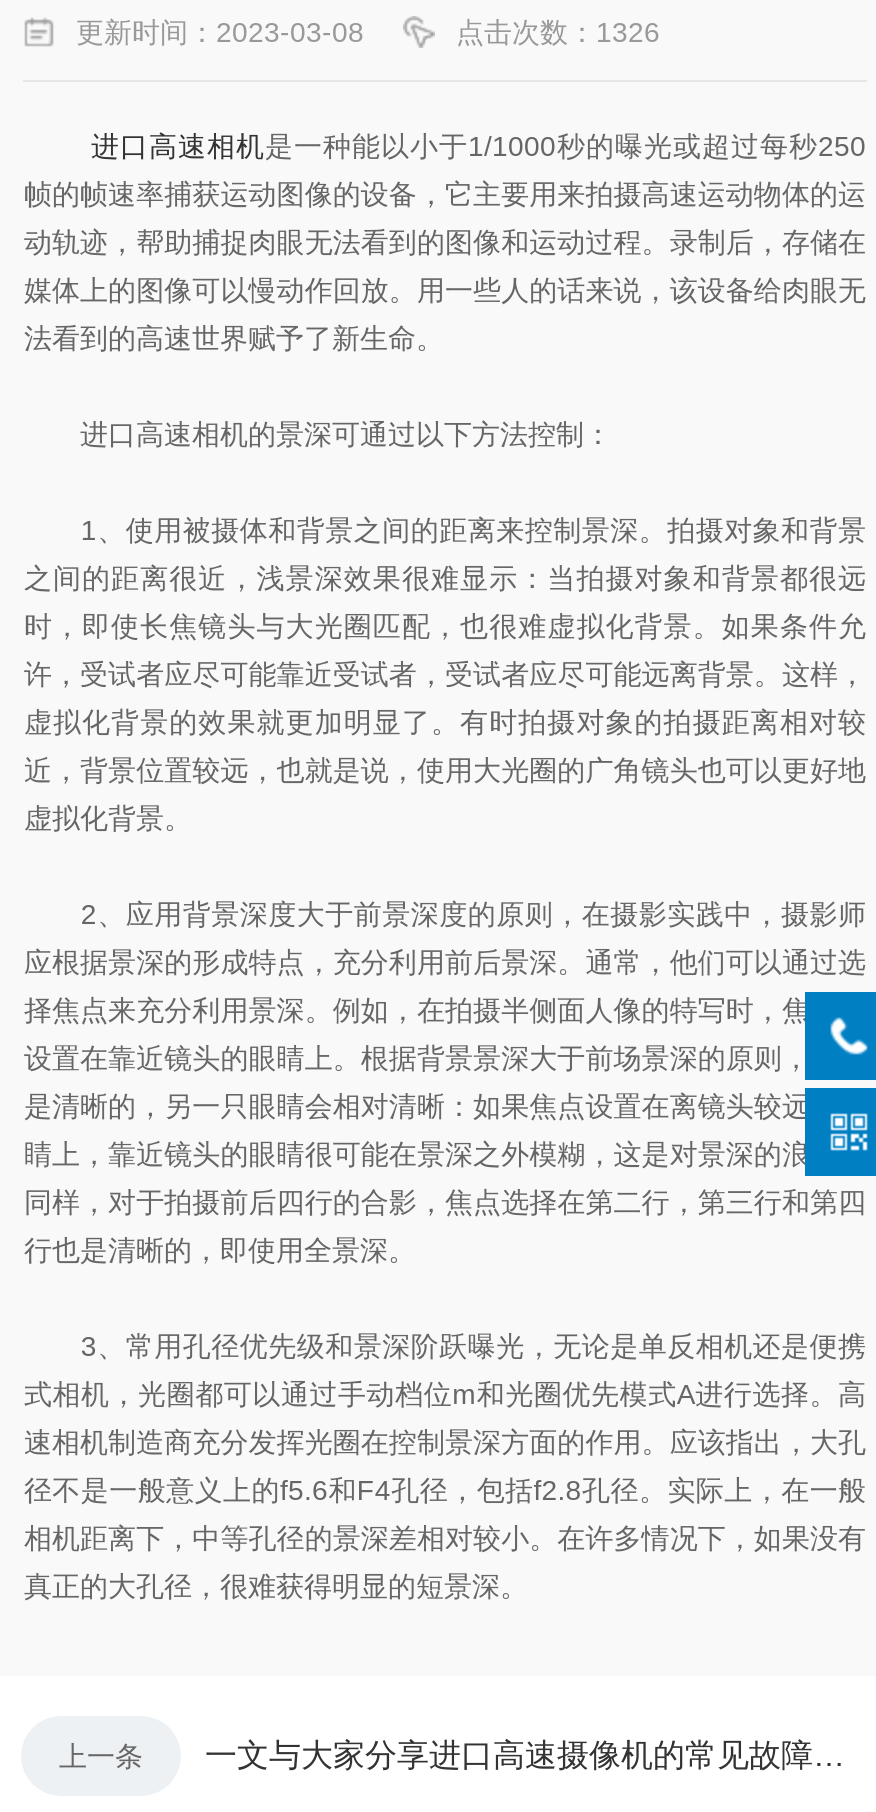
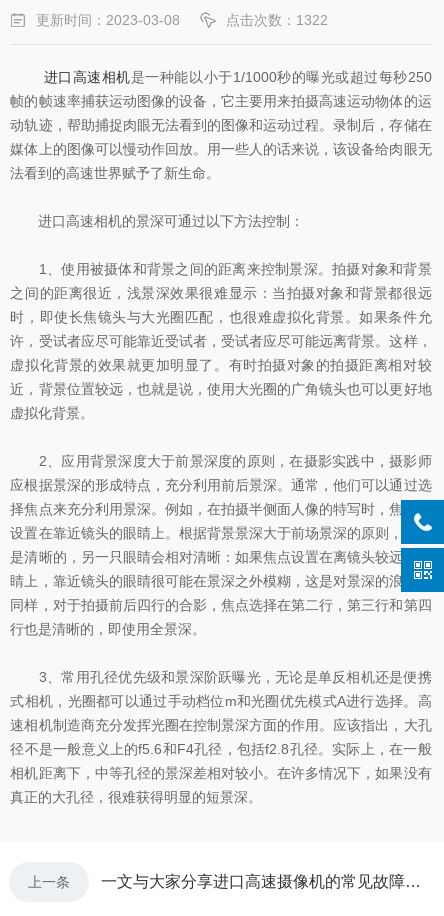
- 点击次数：1326
+ 点击次数：1322
